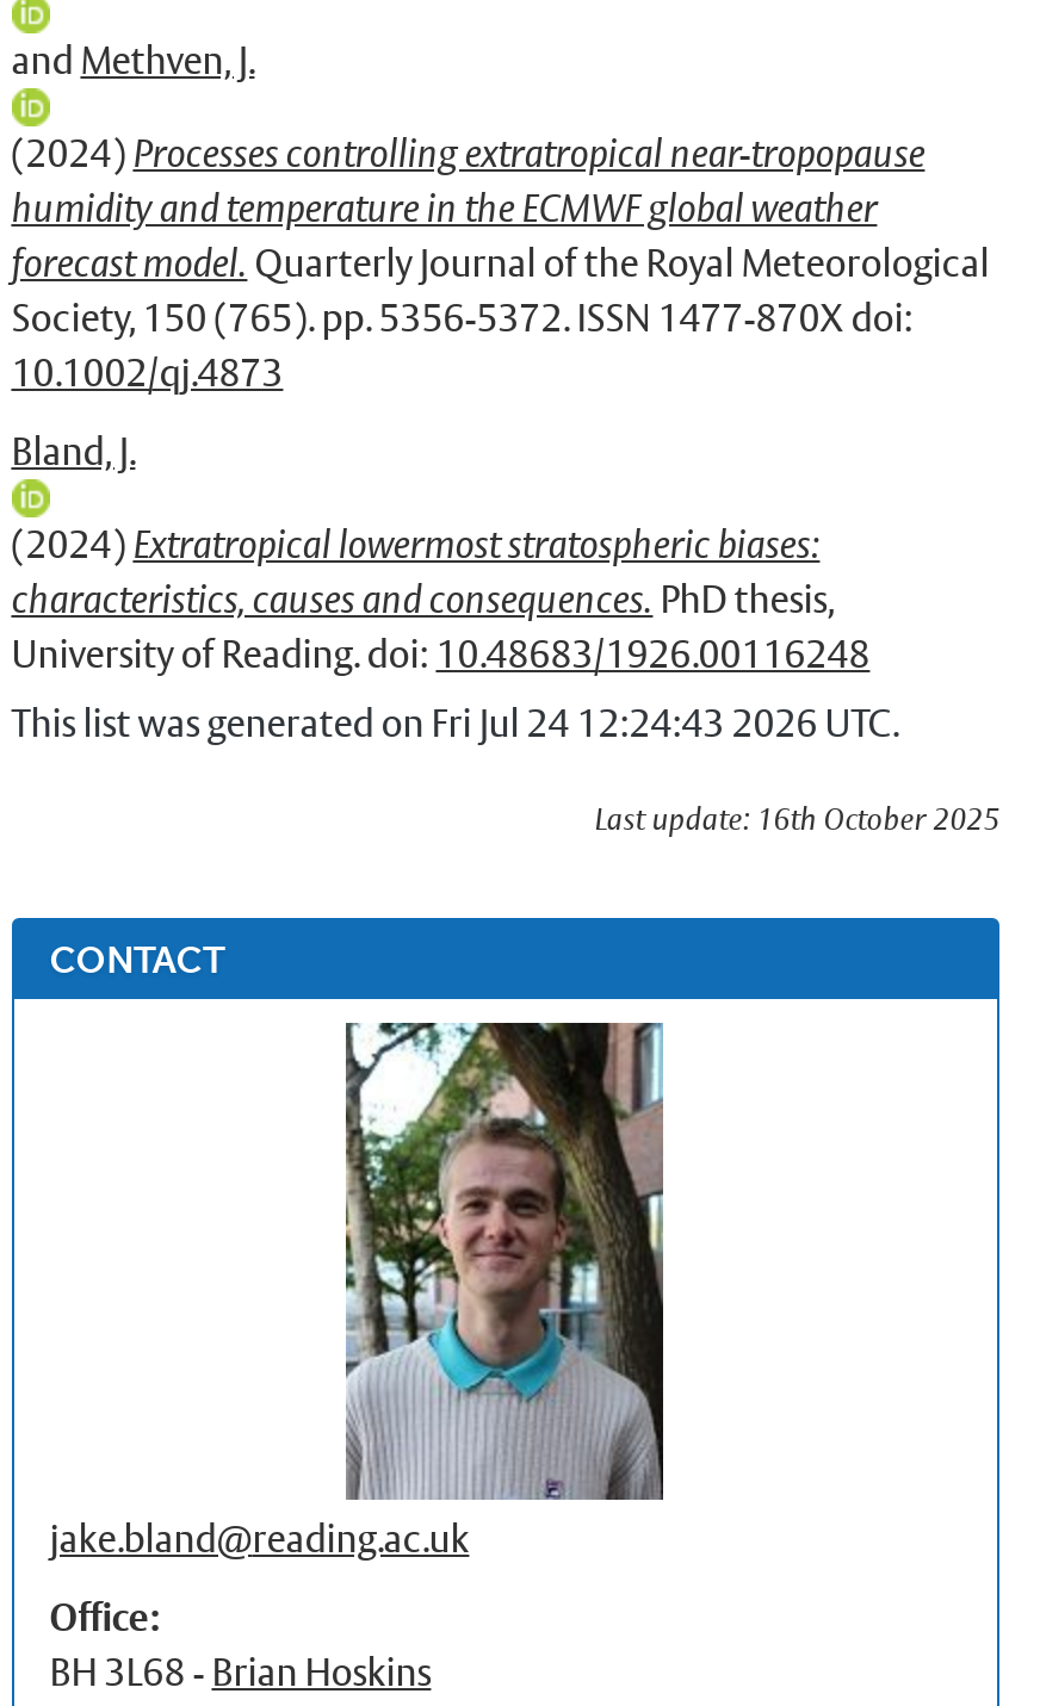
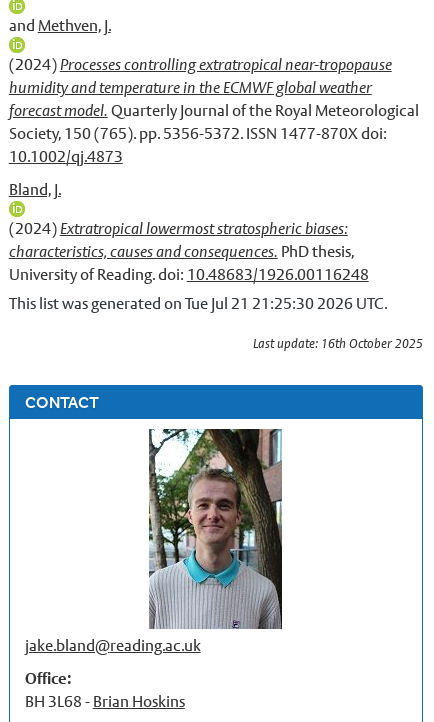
- This list was generated on Fri Jul 24 12:24:43 2026 UTC.
+ This list was generated on Tue Jul 21 21:25:30 2026 UTC.
